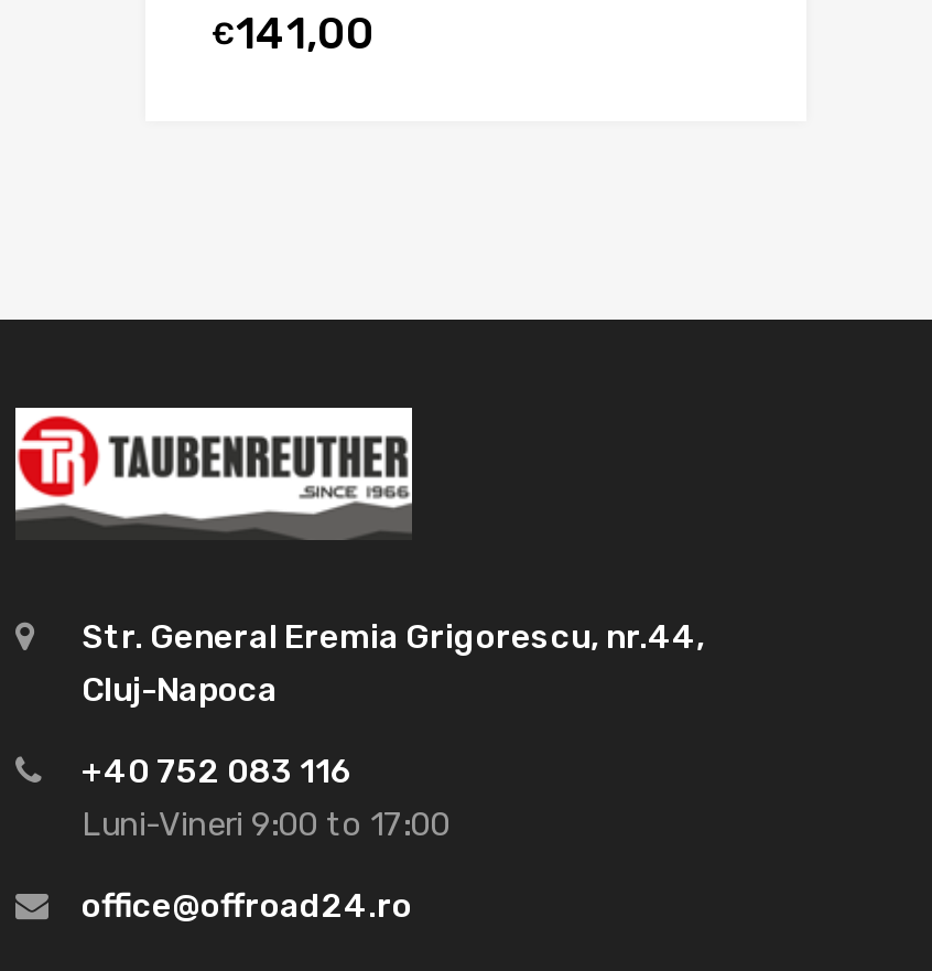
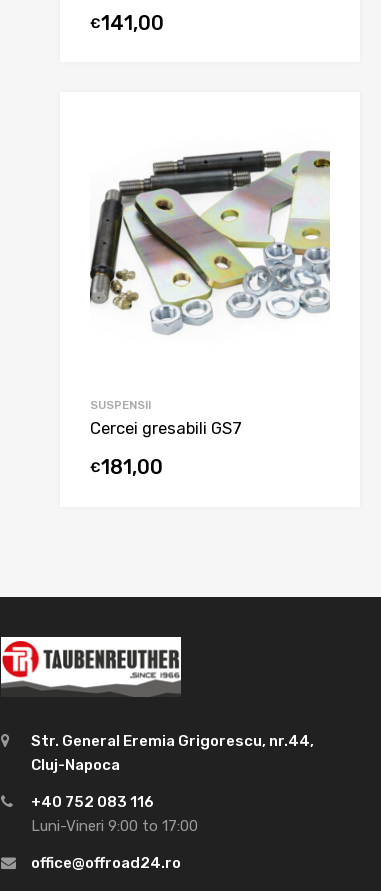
+ [image]

+ SUSPENSII
+ Cercei gresabili GS7
+ €181,00
